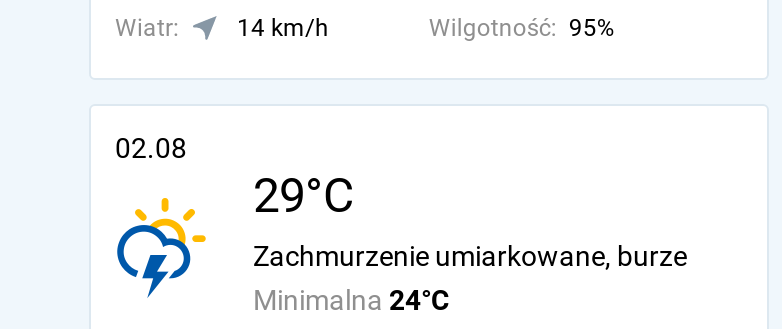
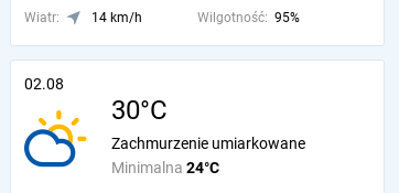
- [image]
- 29°C
+ [image]
+ 30°C

- Zachmurzenie umiarkowane, burze
+ Zachmurzenie umiarkowane
